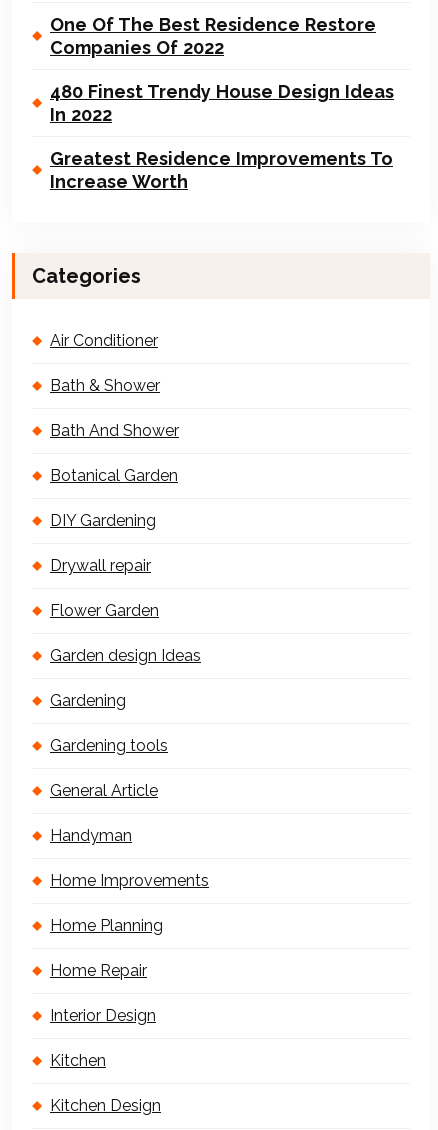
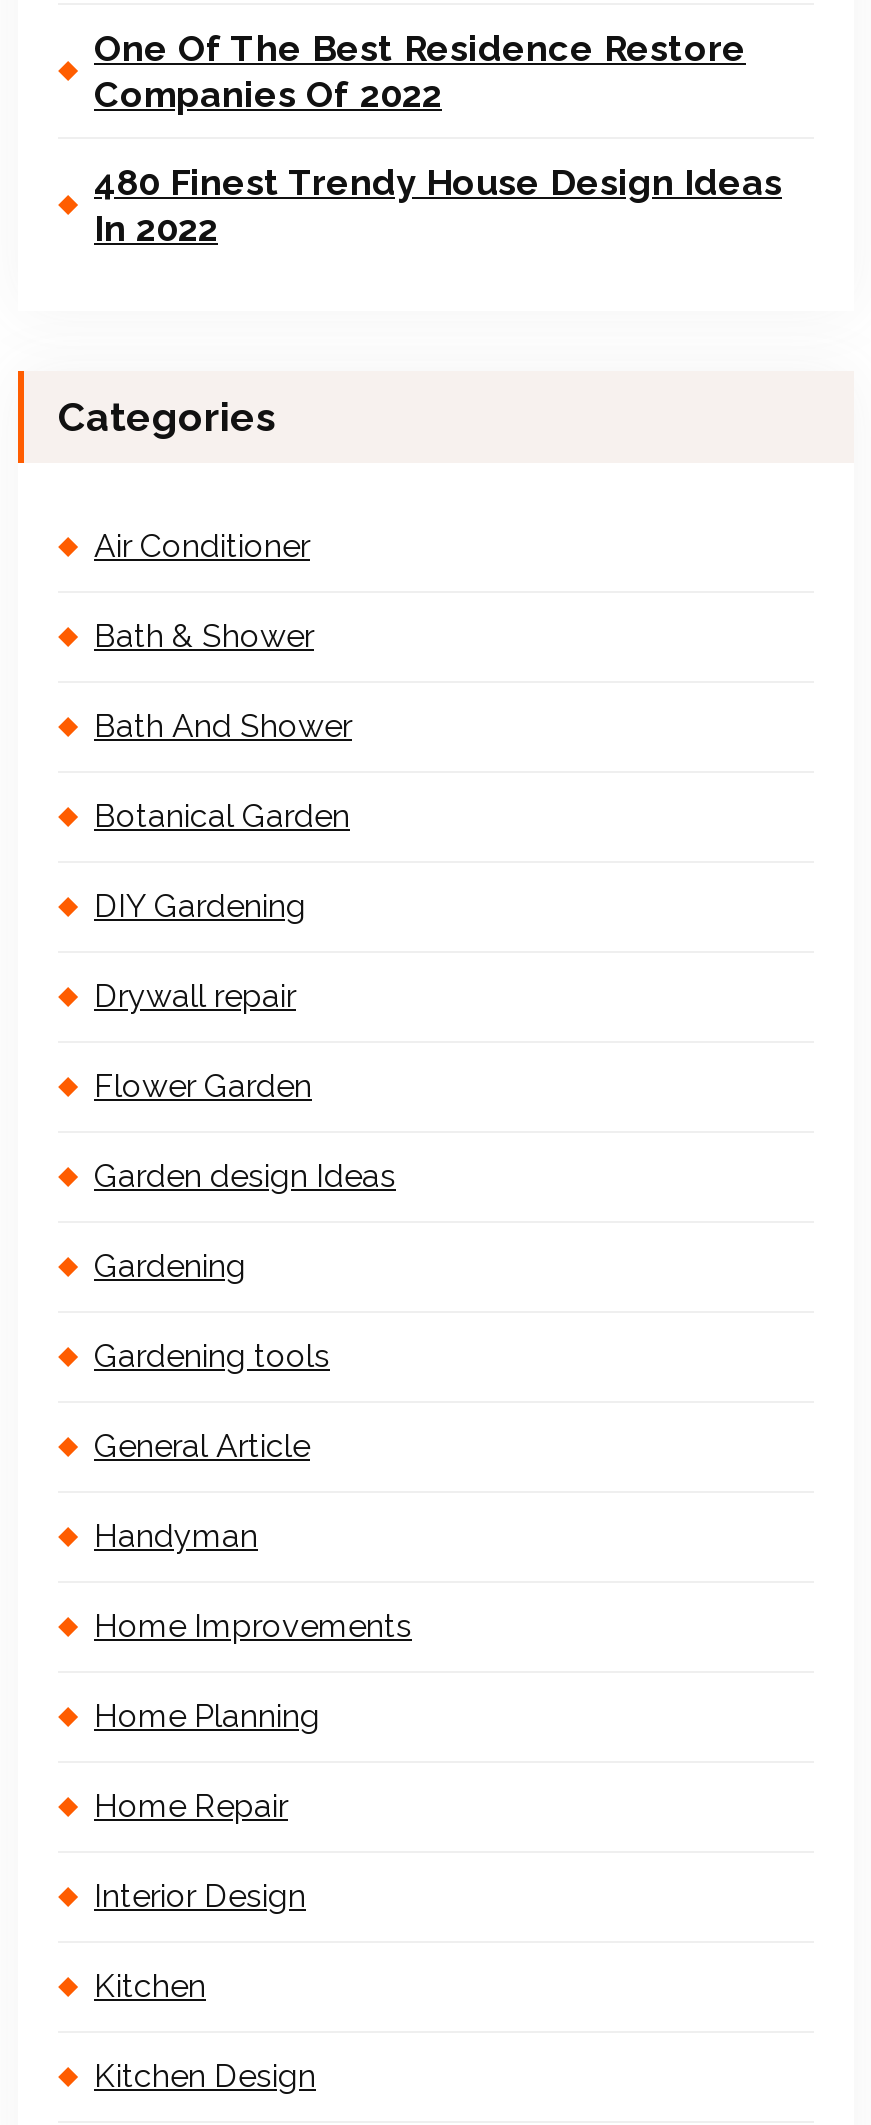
- Greatest Residence Improvements To
- Increase Worth
